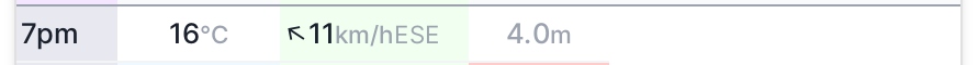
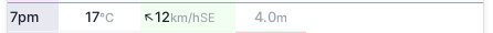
- 16°C
+ 17°C

- 11km/hESE
+ 12km/hSE
